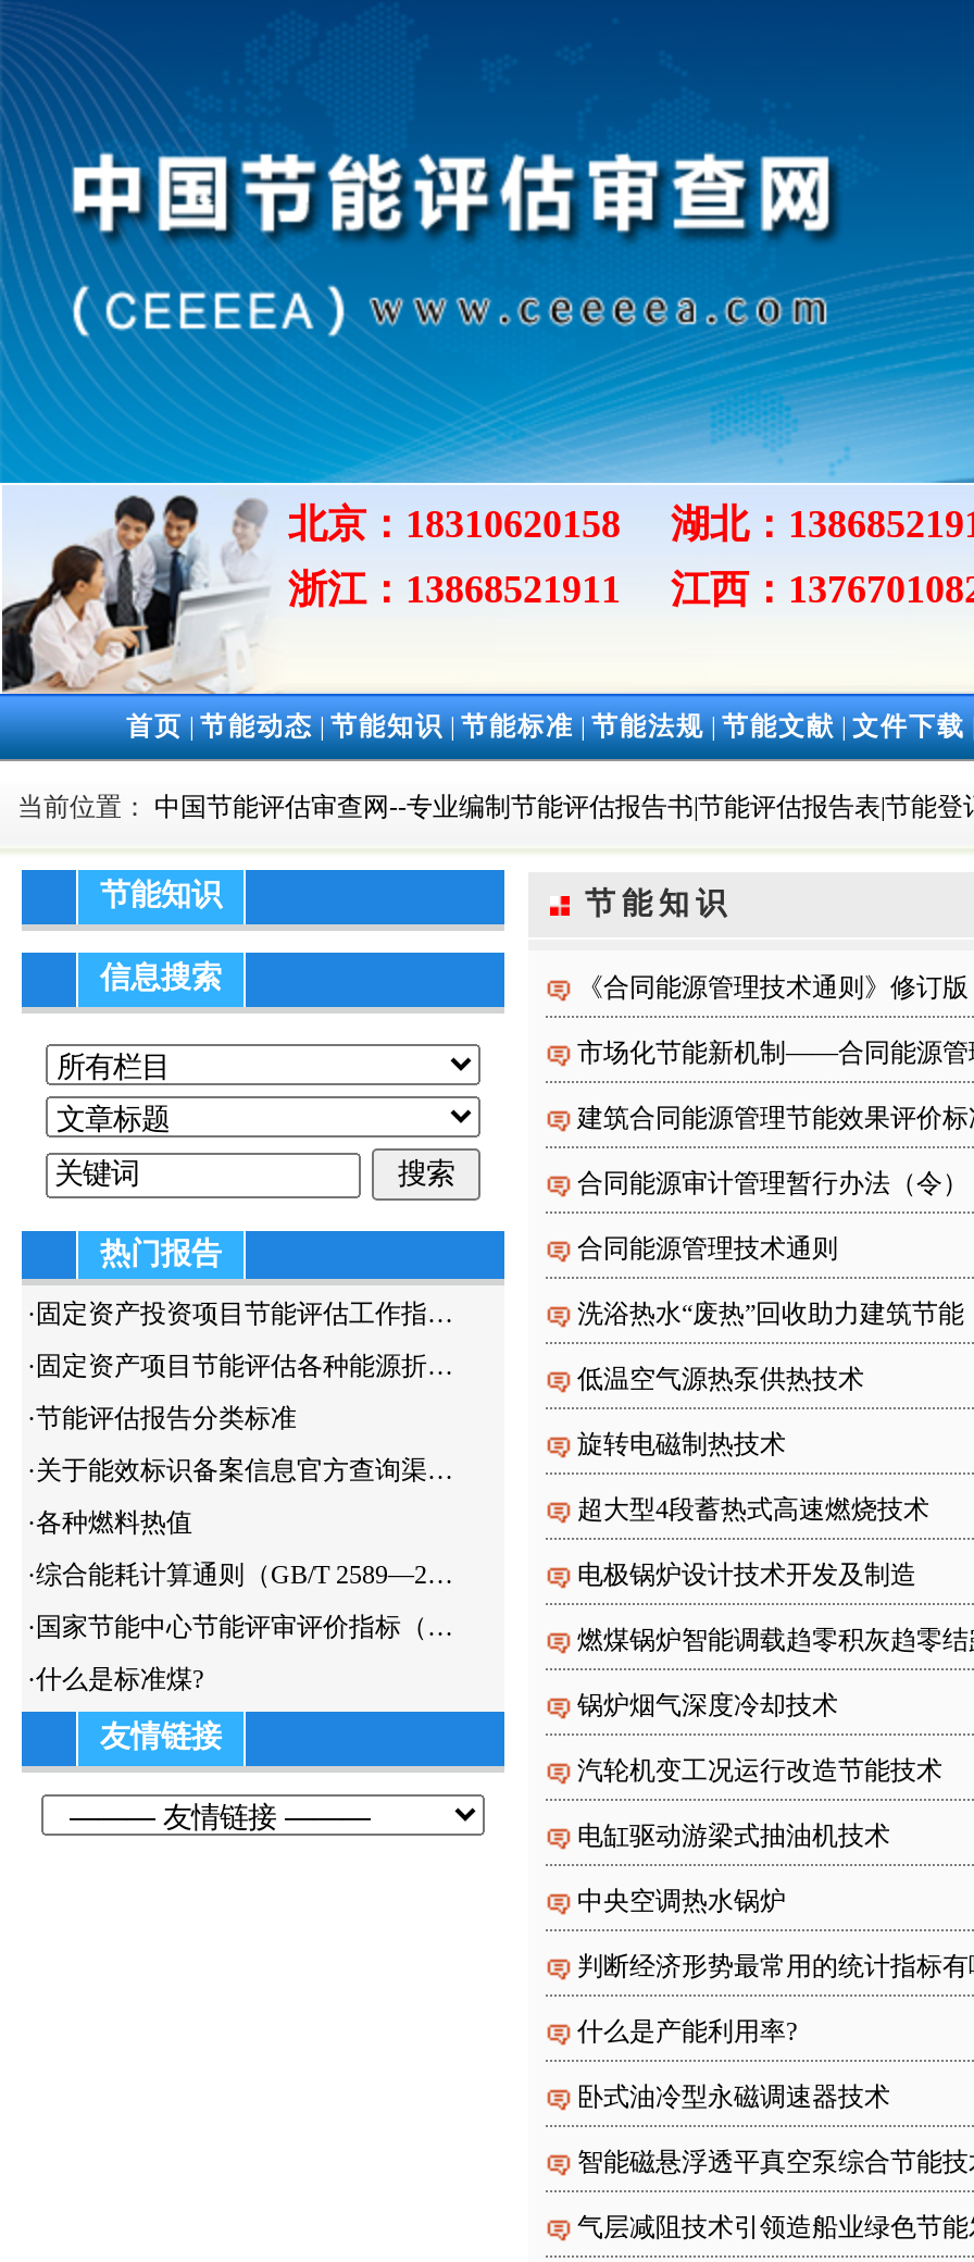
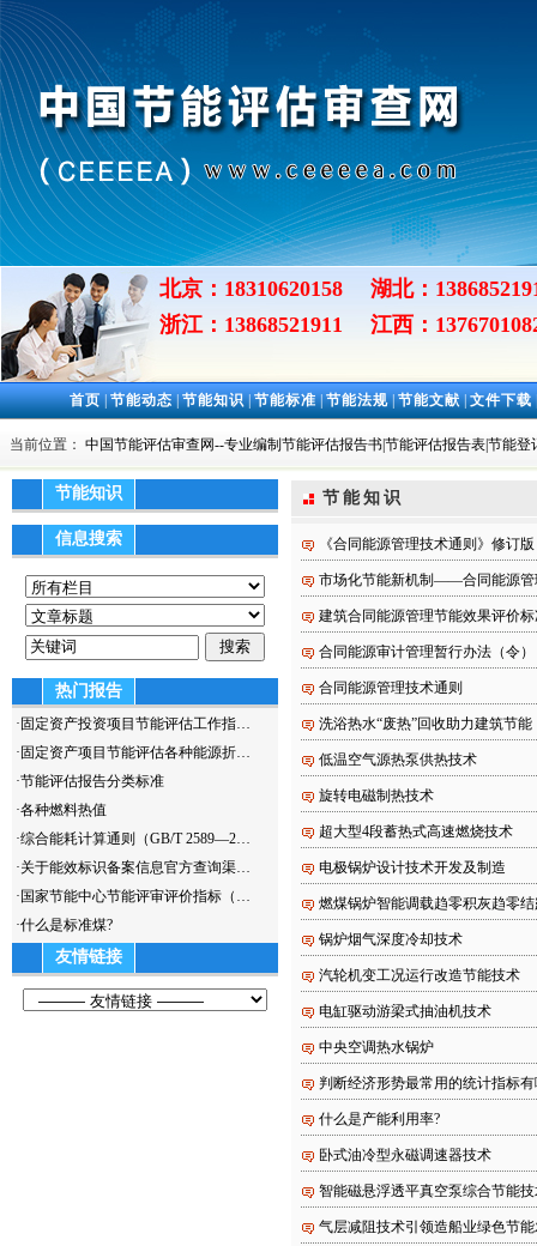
moved down: ·关于能效标识备案信息官方查询渠…

moved up: ·各种燃料热值 | ·综合能耗计算通则（GB/T 2589—2…
